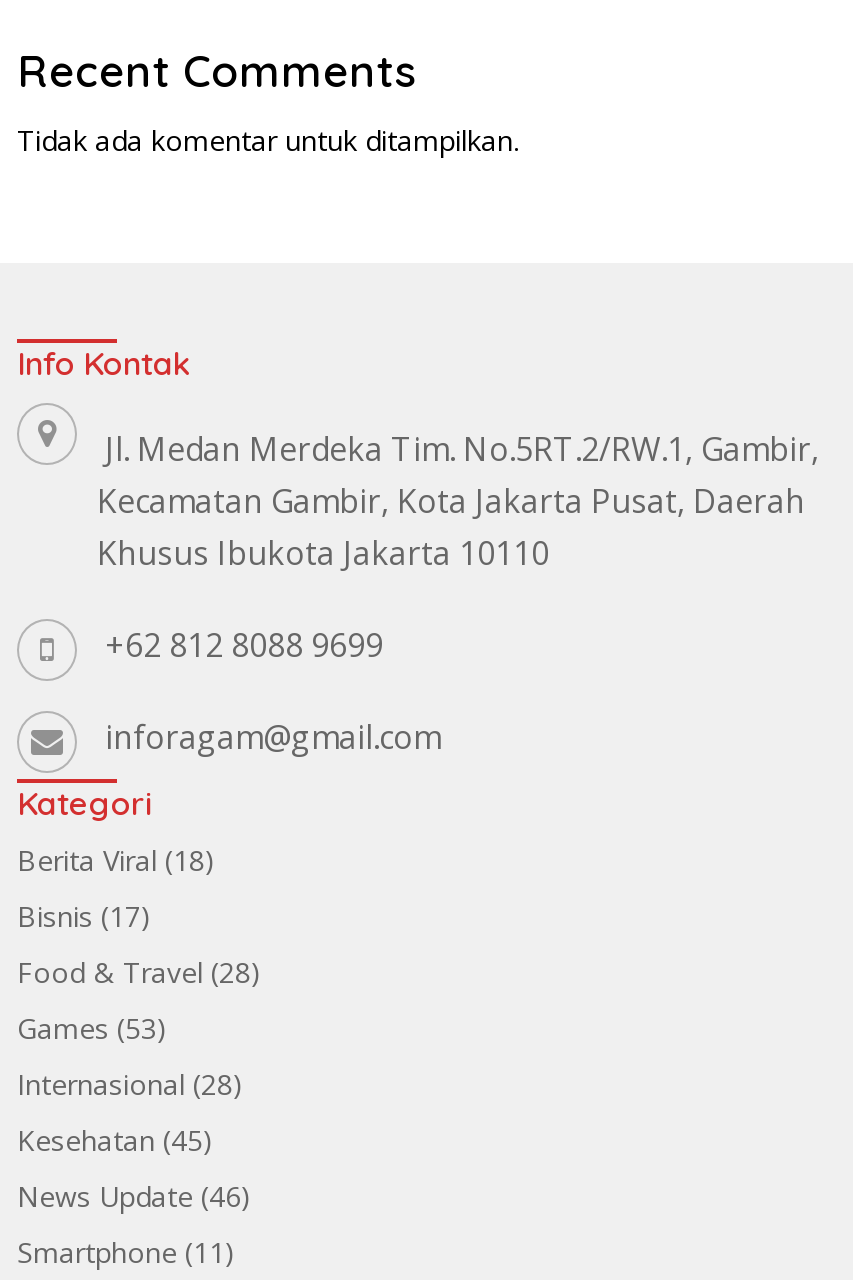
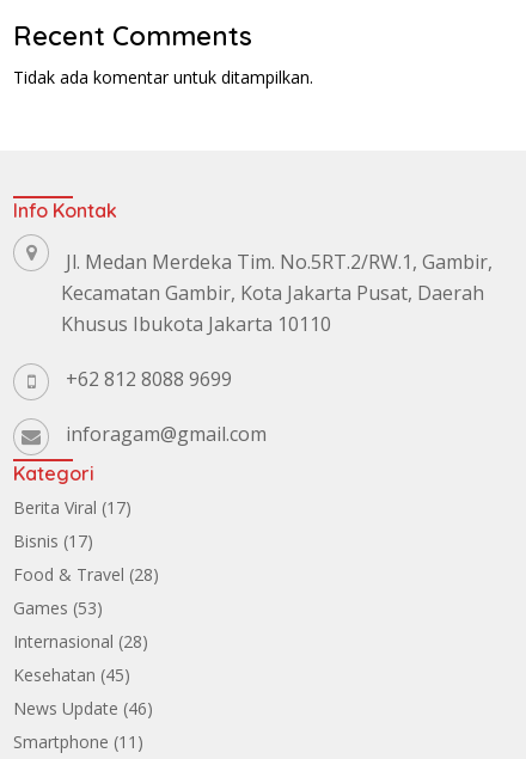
- Berita Viral (18)
+ Berita Viral (17)
